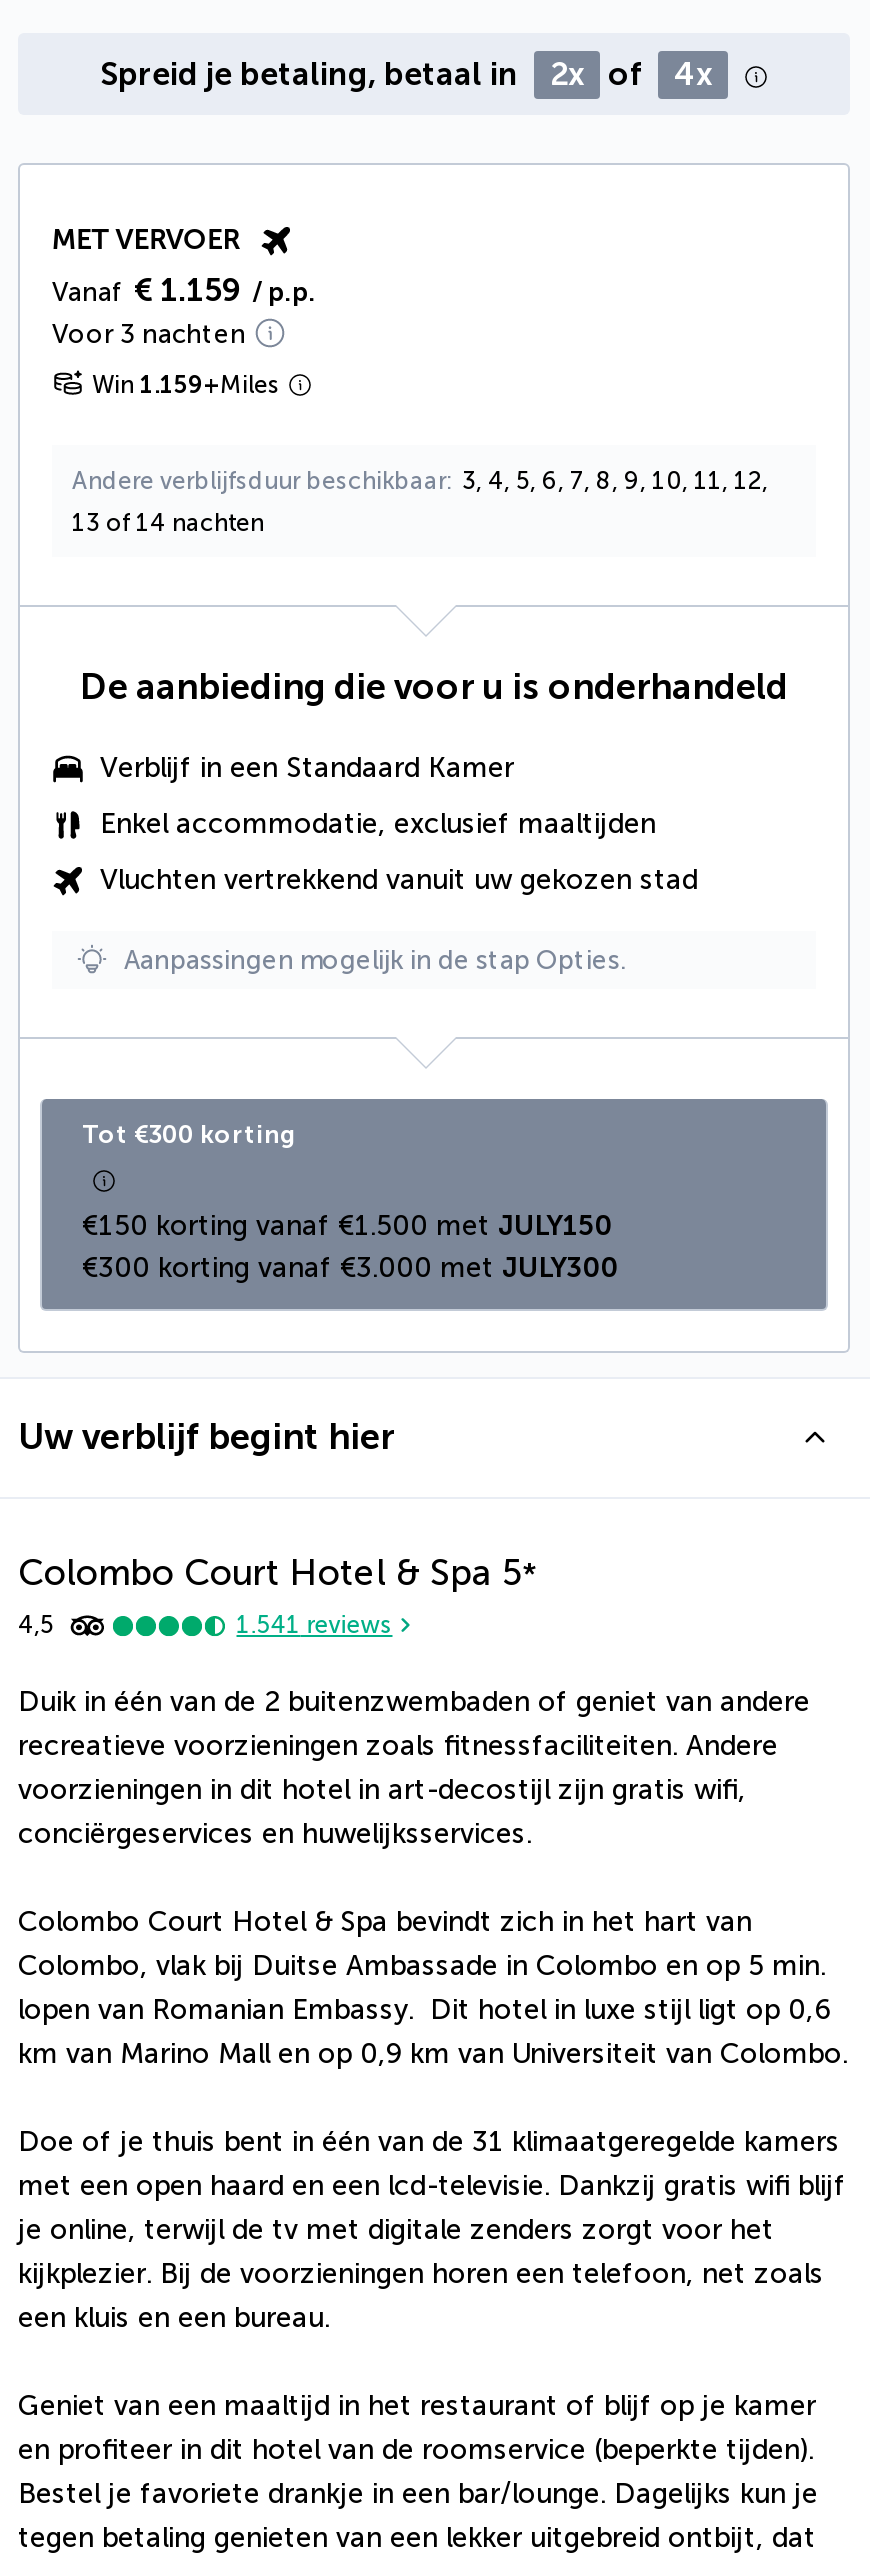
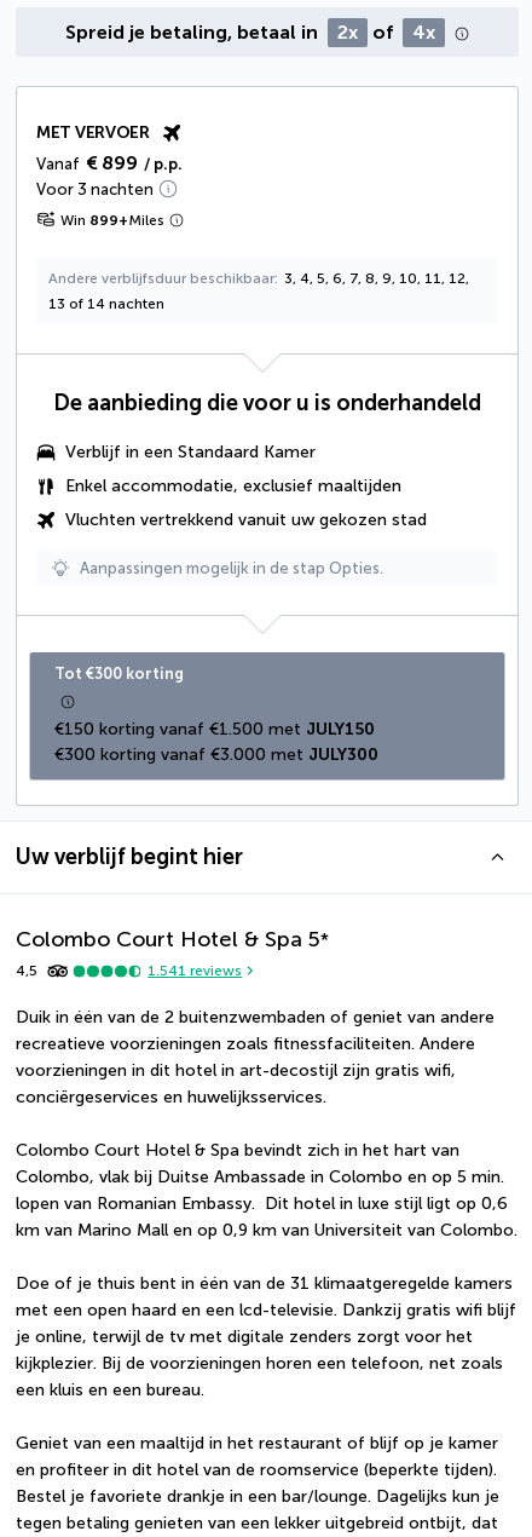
- Vanaf € 1.159 / p.p.
+ Vanaf € 899 / p.p.

- Win 1.159+Miles
+ Win 899+Miles
